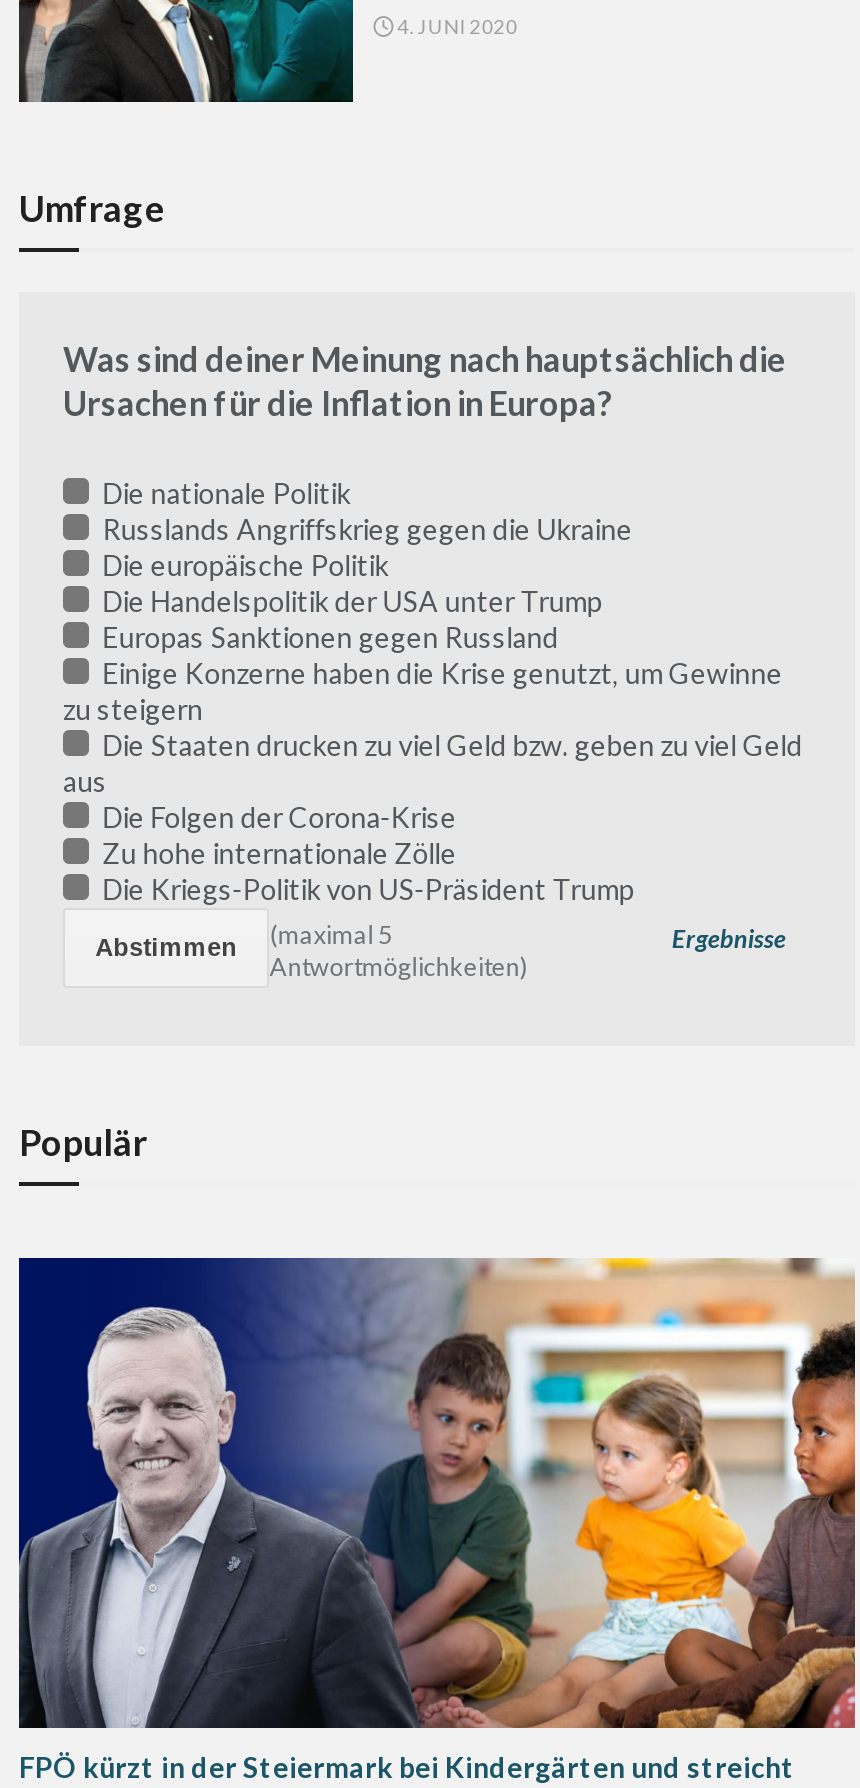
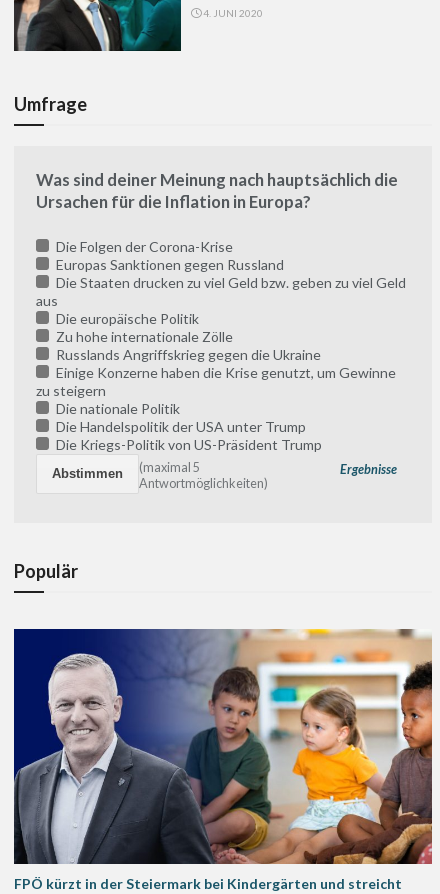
moved down: Die nationale Politik | Die Handelspolitik der USA unter Trump

moved down: Russlands Angriffskrieg gegen die Ukraine

moved down: Die europäische Politik

moved up: Europas Sanktionen gegen Russland

moved down: Einige Konzerne haben die Krise genutzt, um Gewinne | zu steigern

moved up: Die Staaten drucken zu viel Geld bzw. geben zu viel Geld | aus

moved up: Die Folgen der Corona-Krise

moved up: Zu hohe internationale Zölle
